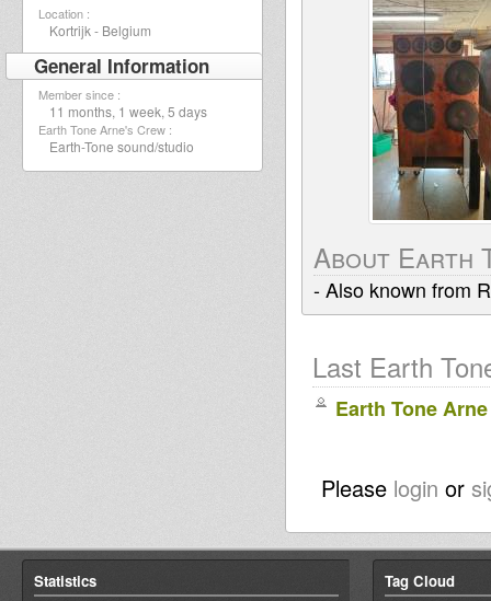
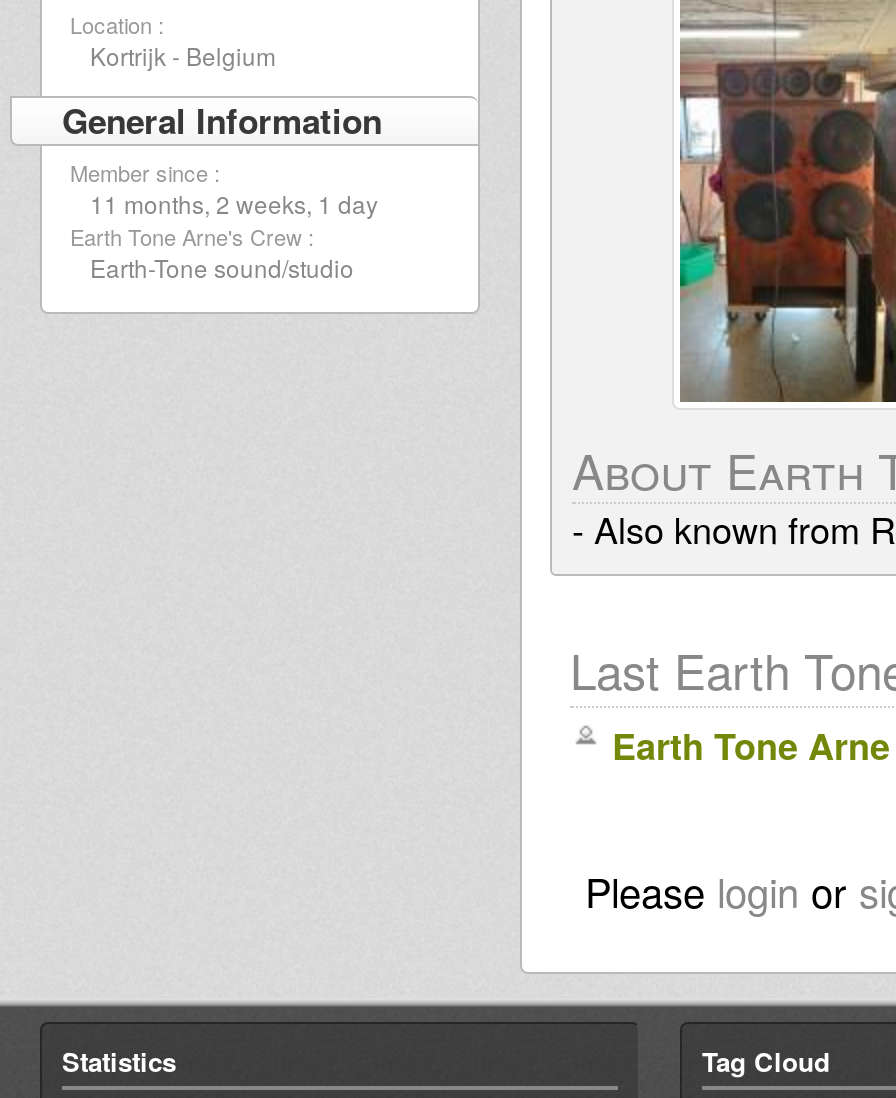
- 11 months, 1 week, 5 days
+ 11 months, 2 weeks, 1 day
